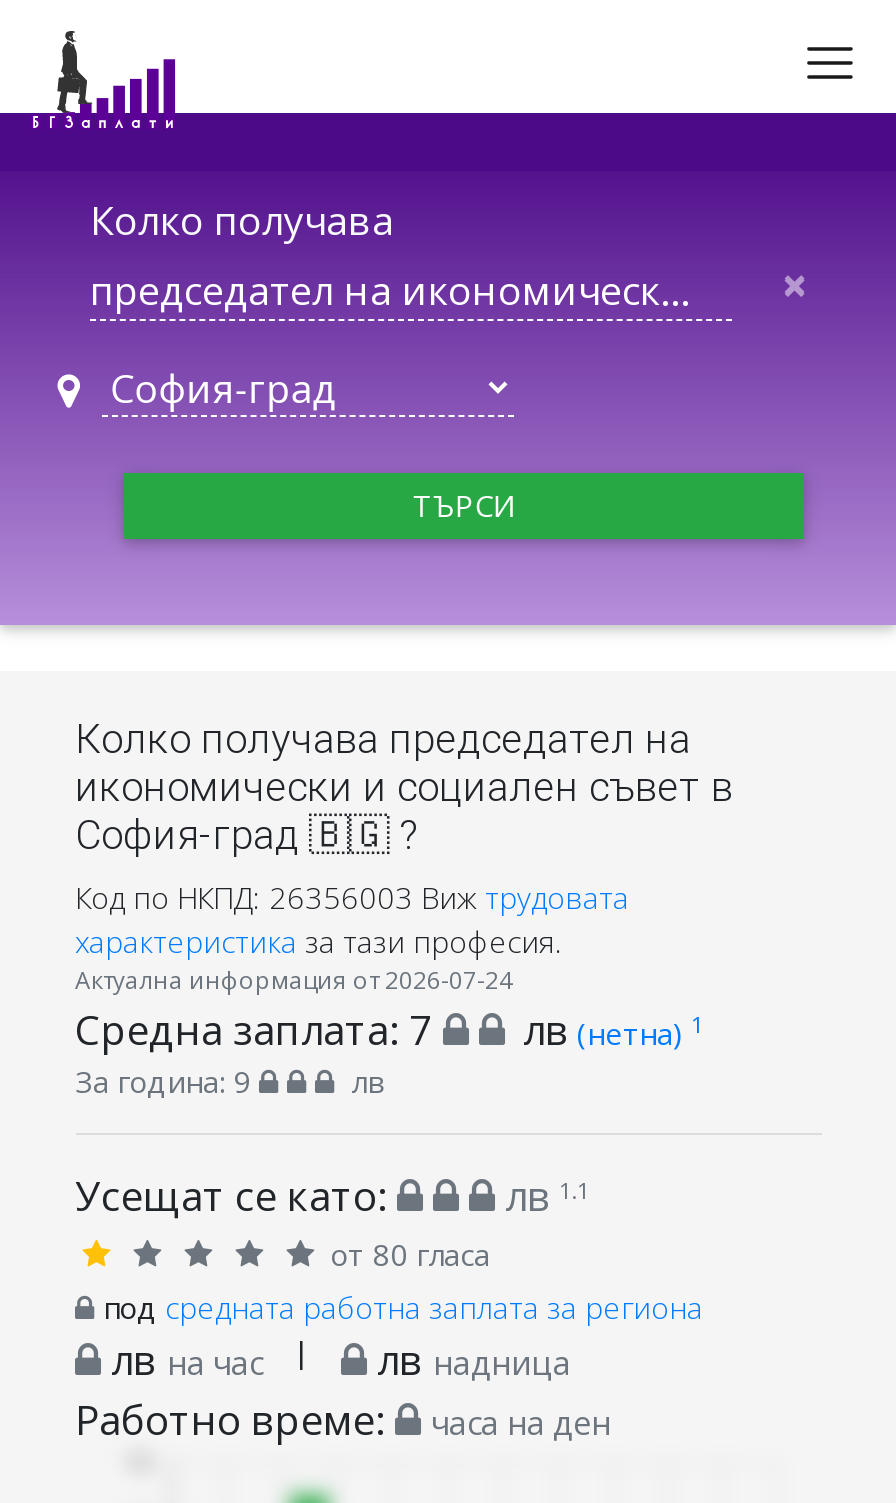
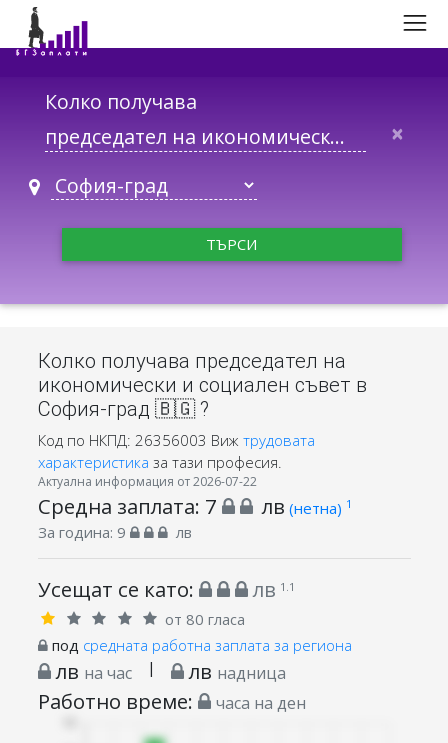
- Актуална информация от 2026-07-24
+ Актуална информация от 2026-07-22
